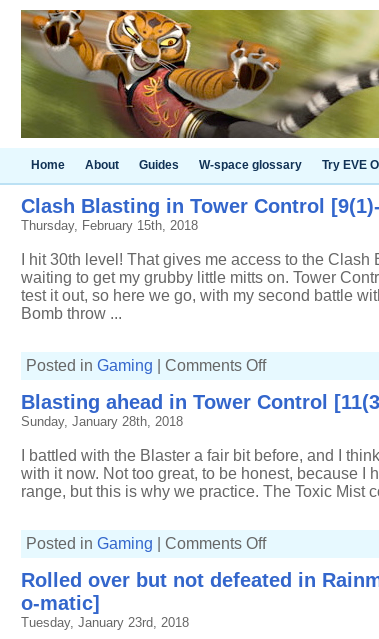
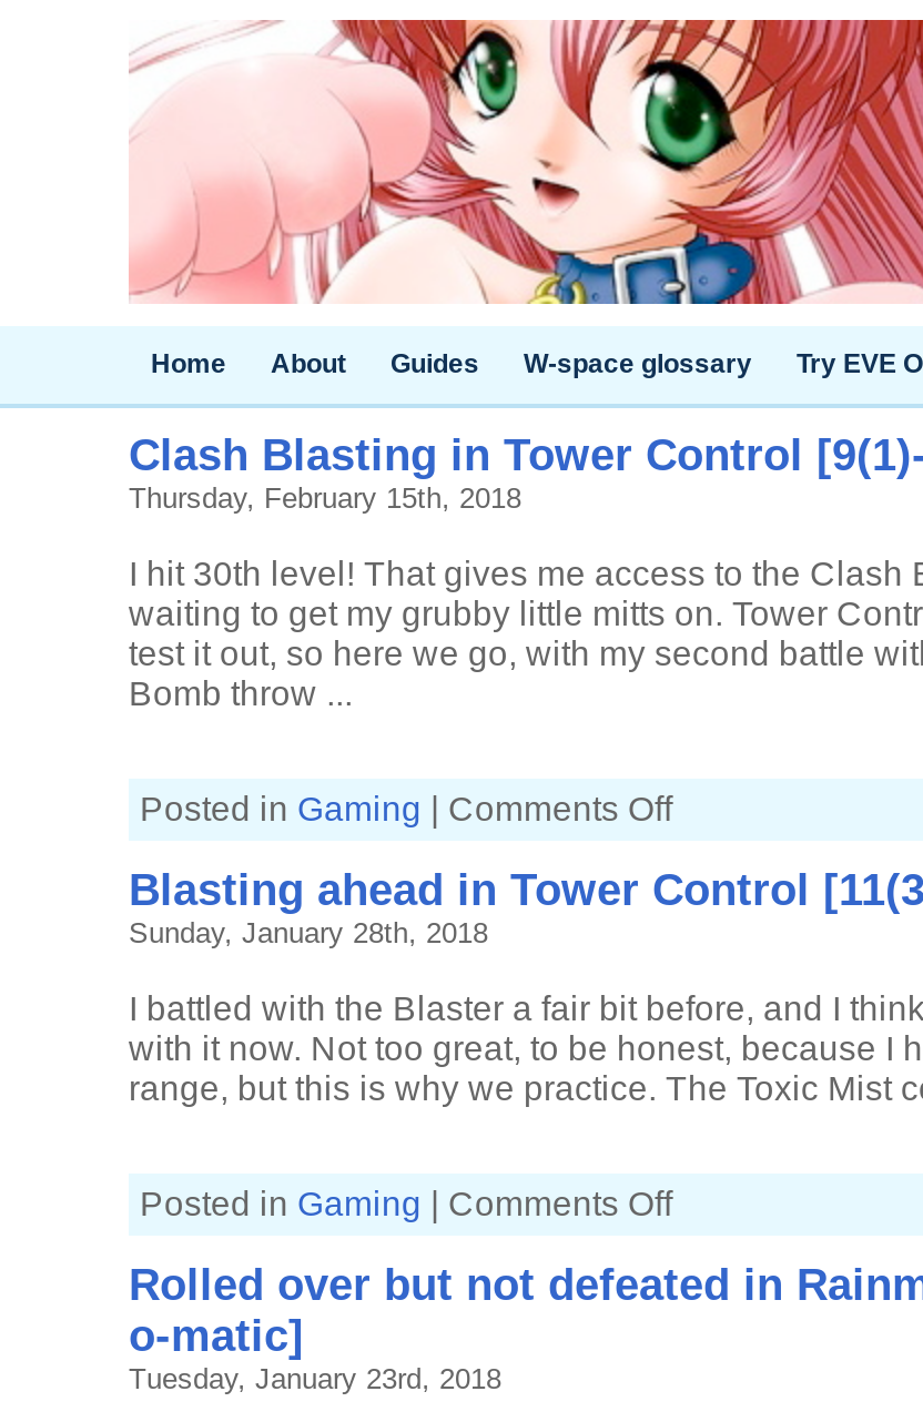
- [image]
+ [image]
